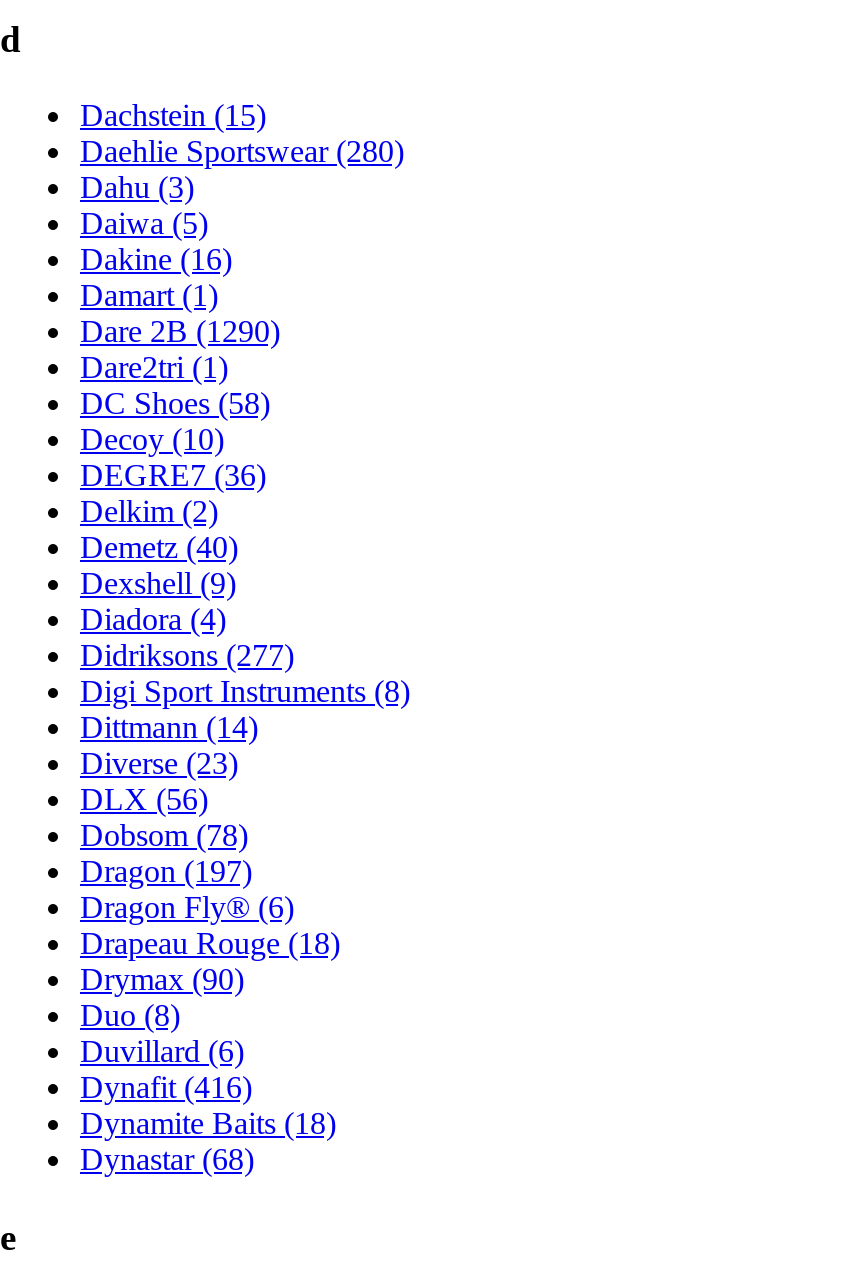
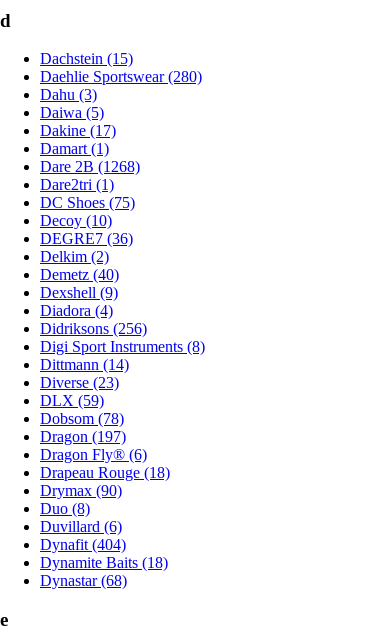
- Dakine (16)
+ Dakine (17)

- Dare 2B (1290)
+ Dare 2B (1268)

- DC Shoes (58)
+ DC Shoes (75)

- Didriksons (277)
+ Didriksons (256)

- DLX (56)
+ DLX (59)

- Dynafit (416)
+ Dynafit (404)
